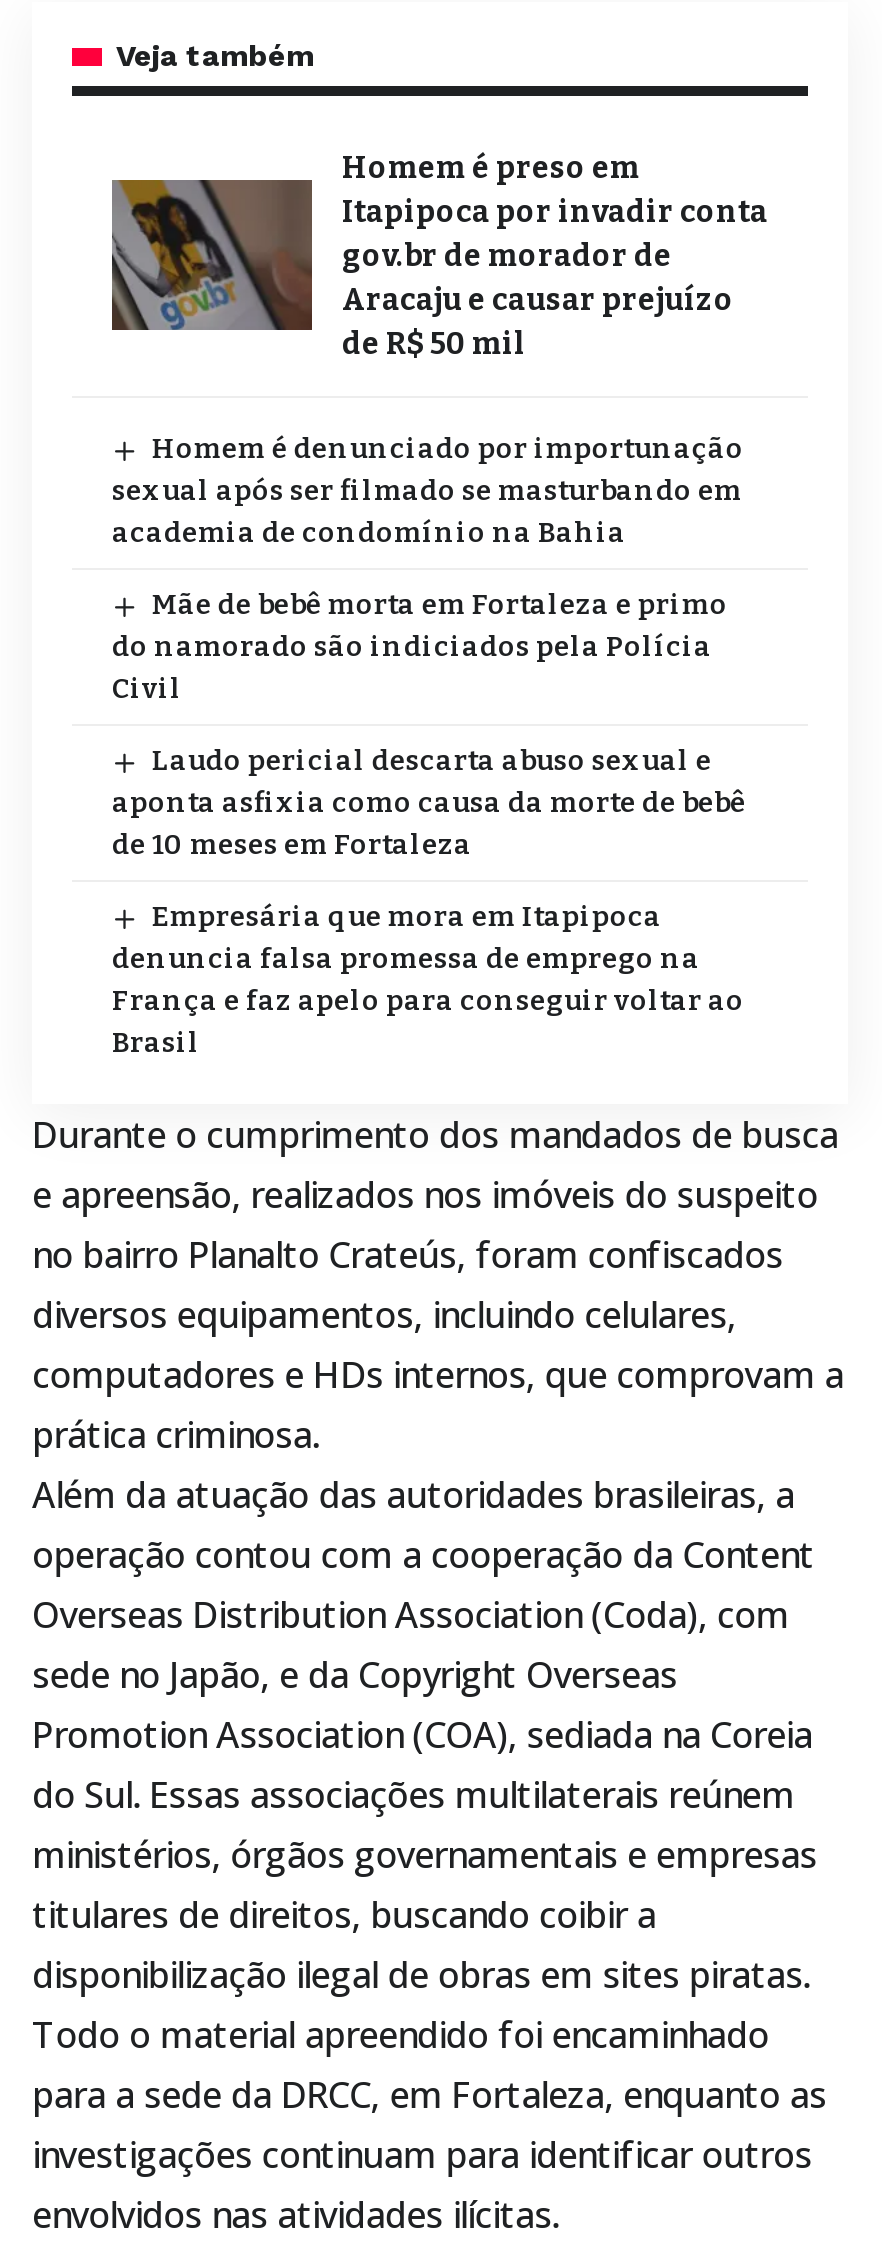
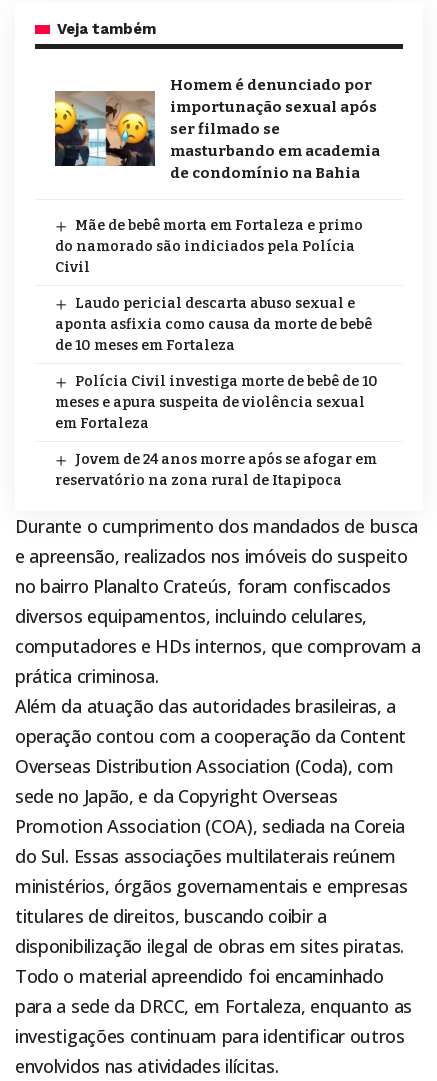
- [image]
- Homem é preso em
- Itapipoca por invadir conta
- gov.br de morador de
- Aracaju e causar prejuízo
- de R$ 50 mil
- Homem é denunciado por importunação
- sexual após ser filmado se masturbando em
- academia de condomínio na Bahia
+ [image]
+ Homem é denunciado por
+ importunação sexual após
+ ser filmado se
+ masturbando em academia
+ de condomínio na Bahia

moved up: Mãe de bebê morta em Fortaleza e primo | do namorado são indiciados pela Polícia | Civil | Laudo pericial descarta abuso sexual e | aponta asfixia como causa da morte de bebê | de 10 meses em Fortaleza

- Empresária que mora em Itapipoca
- denuncia falsa promessa de emprego na
- França e faz apelo para conseguir voltar ao
- Brasil
+ Polícia Civil investiga morte de bebê de 10
+ meses e apura suspeita de violência sexual
+ em Fortaleza
+ Jovem de 24 anos morre após se afogar em
+ reservatório na zona rural de Itapipoca
